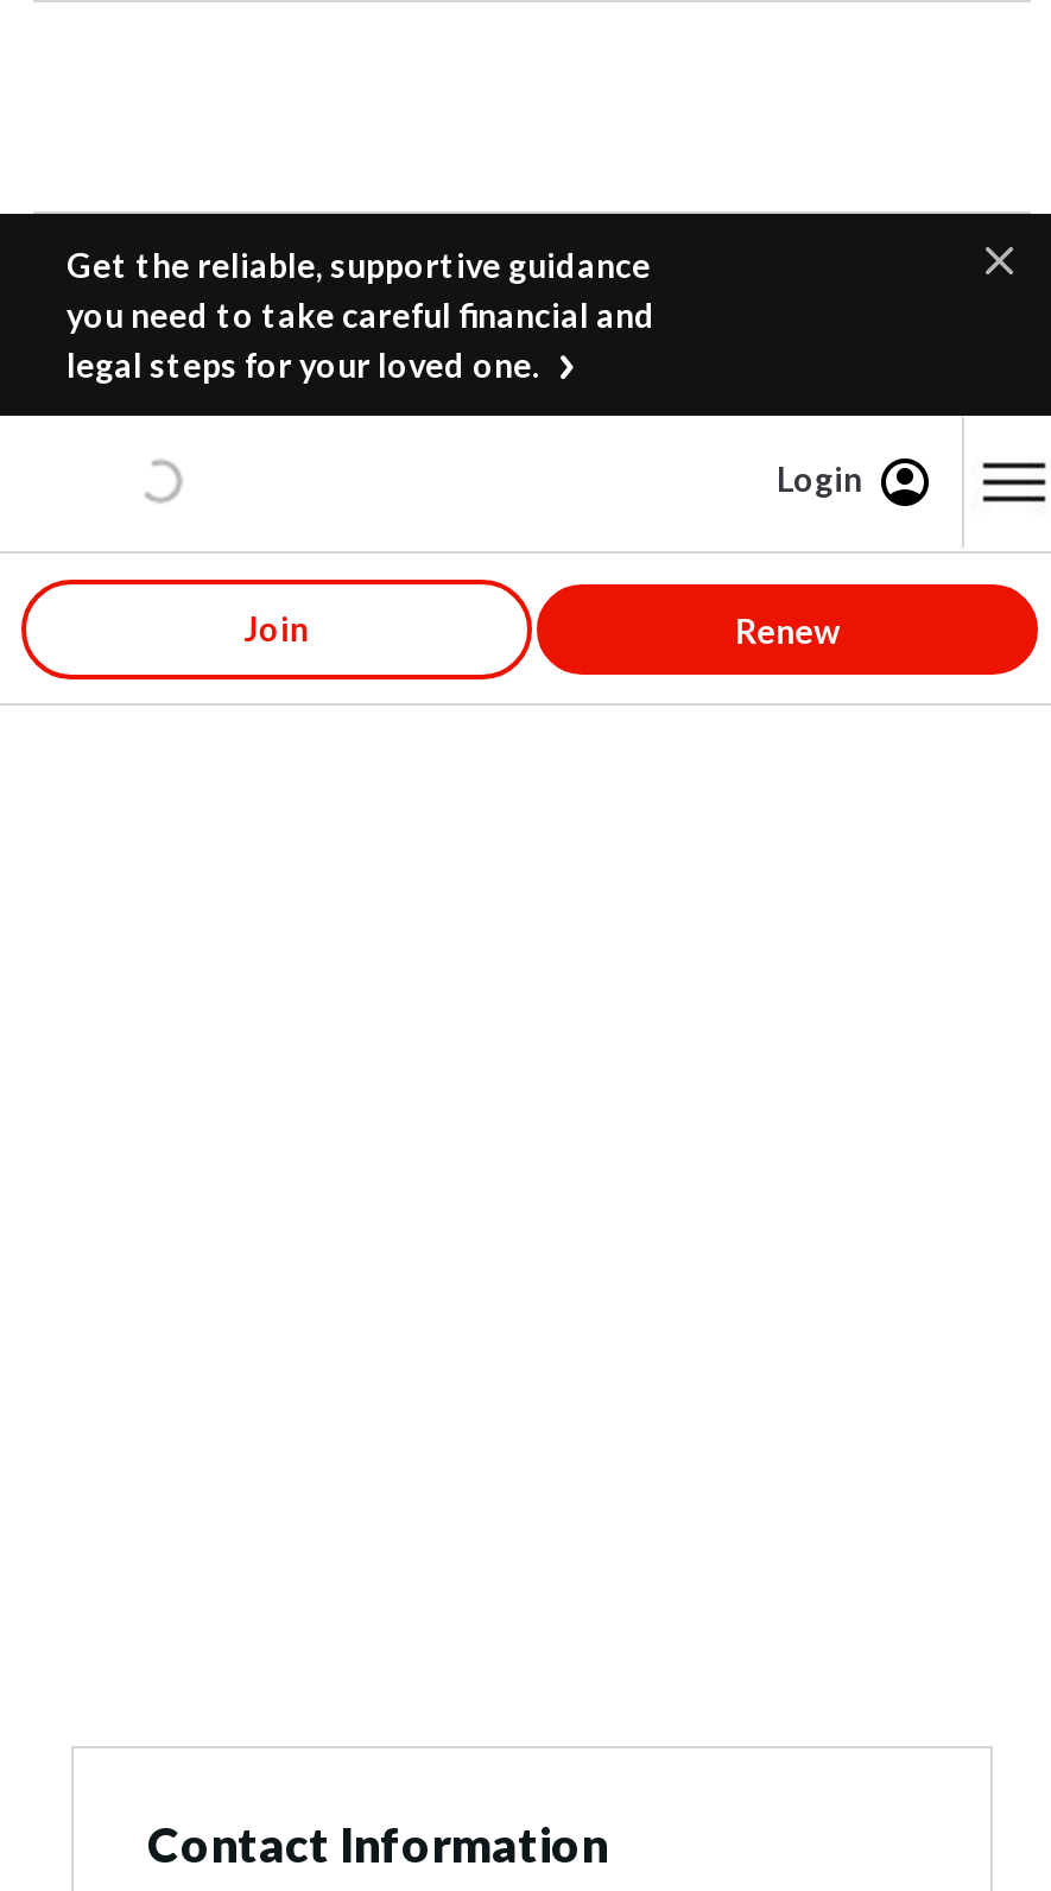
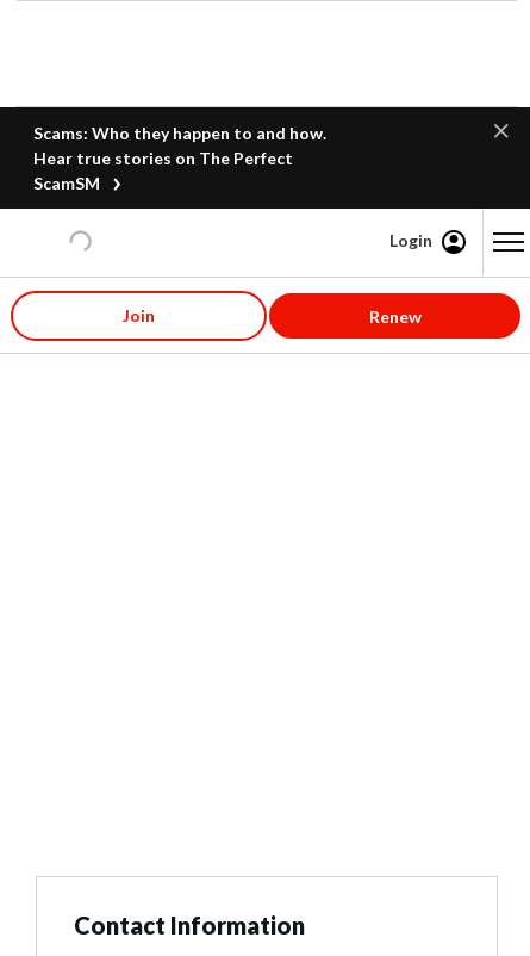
- Get the reliable, supportive guidance
- you need to take careful financial and
- legal steps for your loved one.
+ Scams: Who they happen to and how.
+ Hear true stories on The Perfect
+ ScamSM
